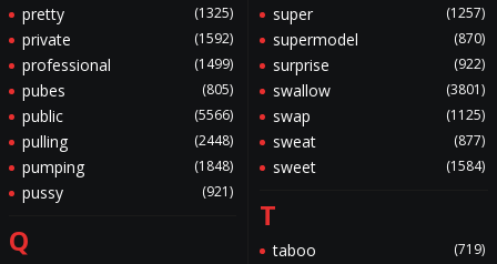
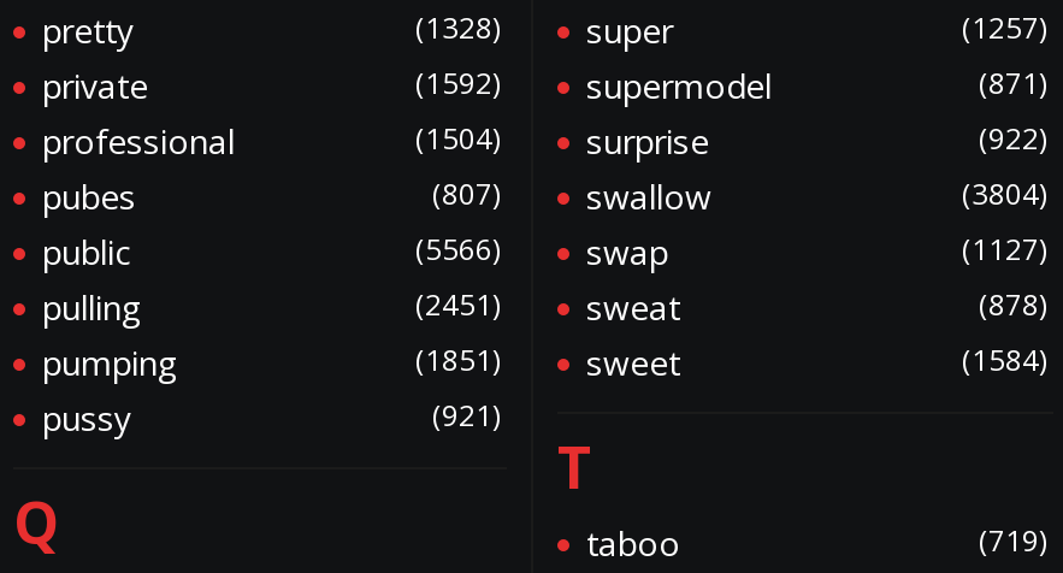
- (1325)
+ (1328)

- (870)
+ (871)

- (1499)
+ (1504)

- (805)
+ (807)

- (3801)
+ (3804)

- (1125)
+ (1127)

- (2448)
+ (2451)

- (877)
+ (878)

- (1848)
+ (1851)
